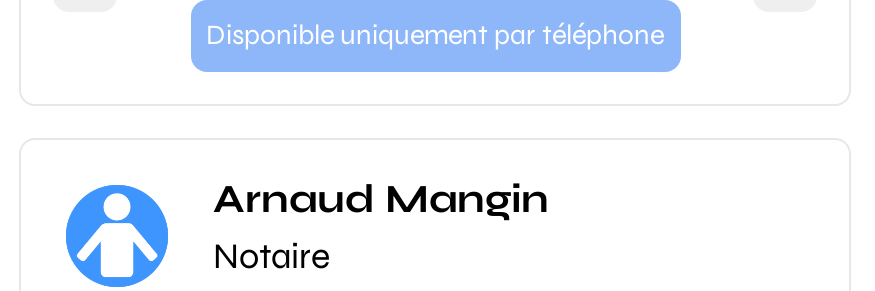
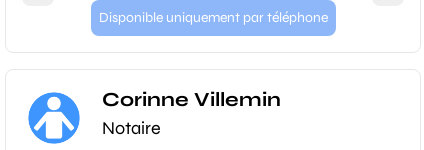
- Arnaud Mangin
+ Corinne Villemin
